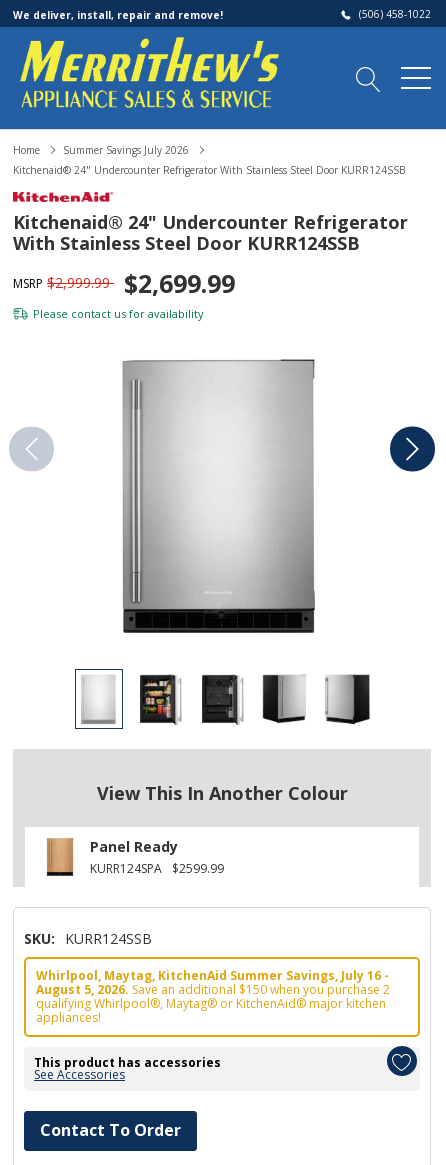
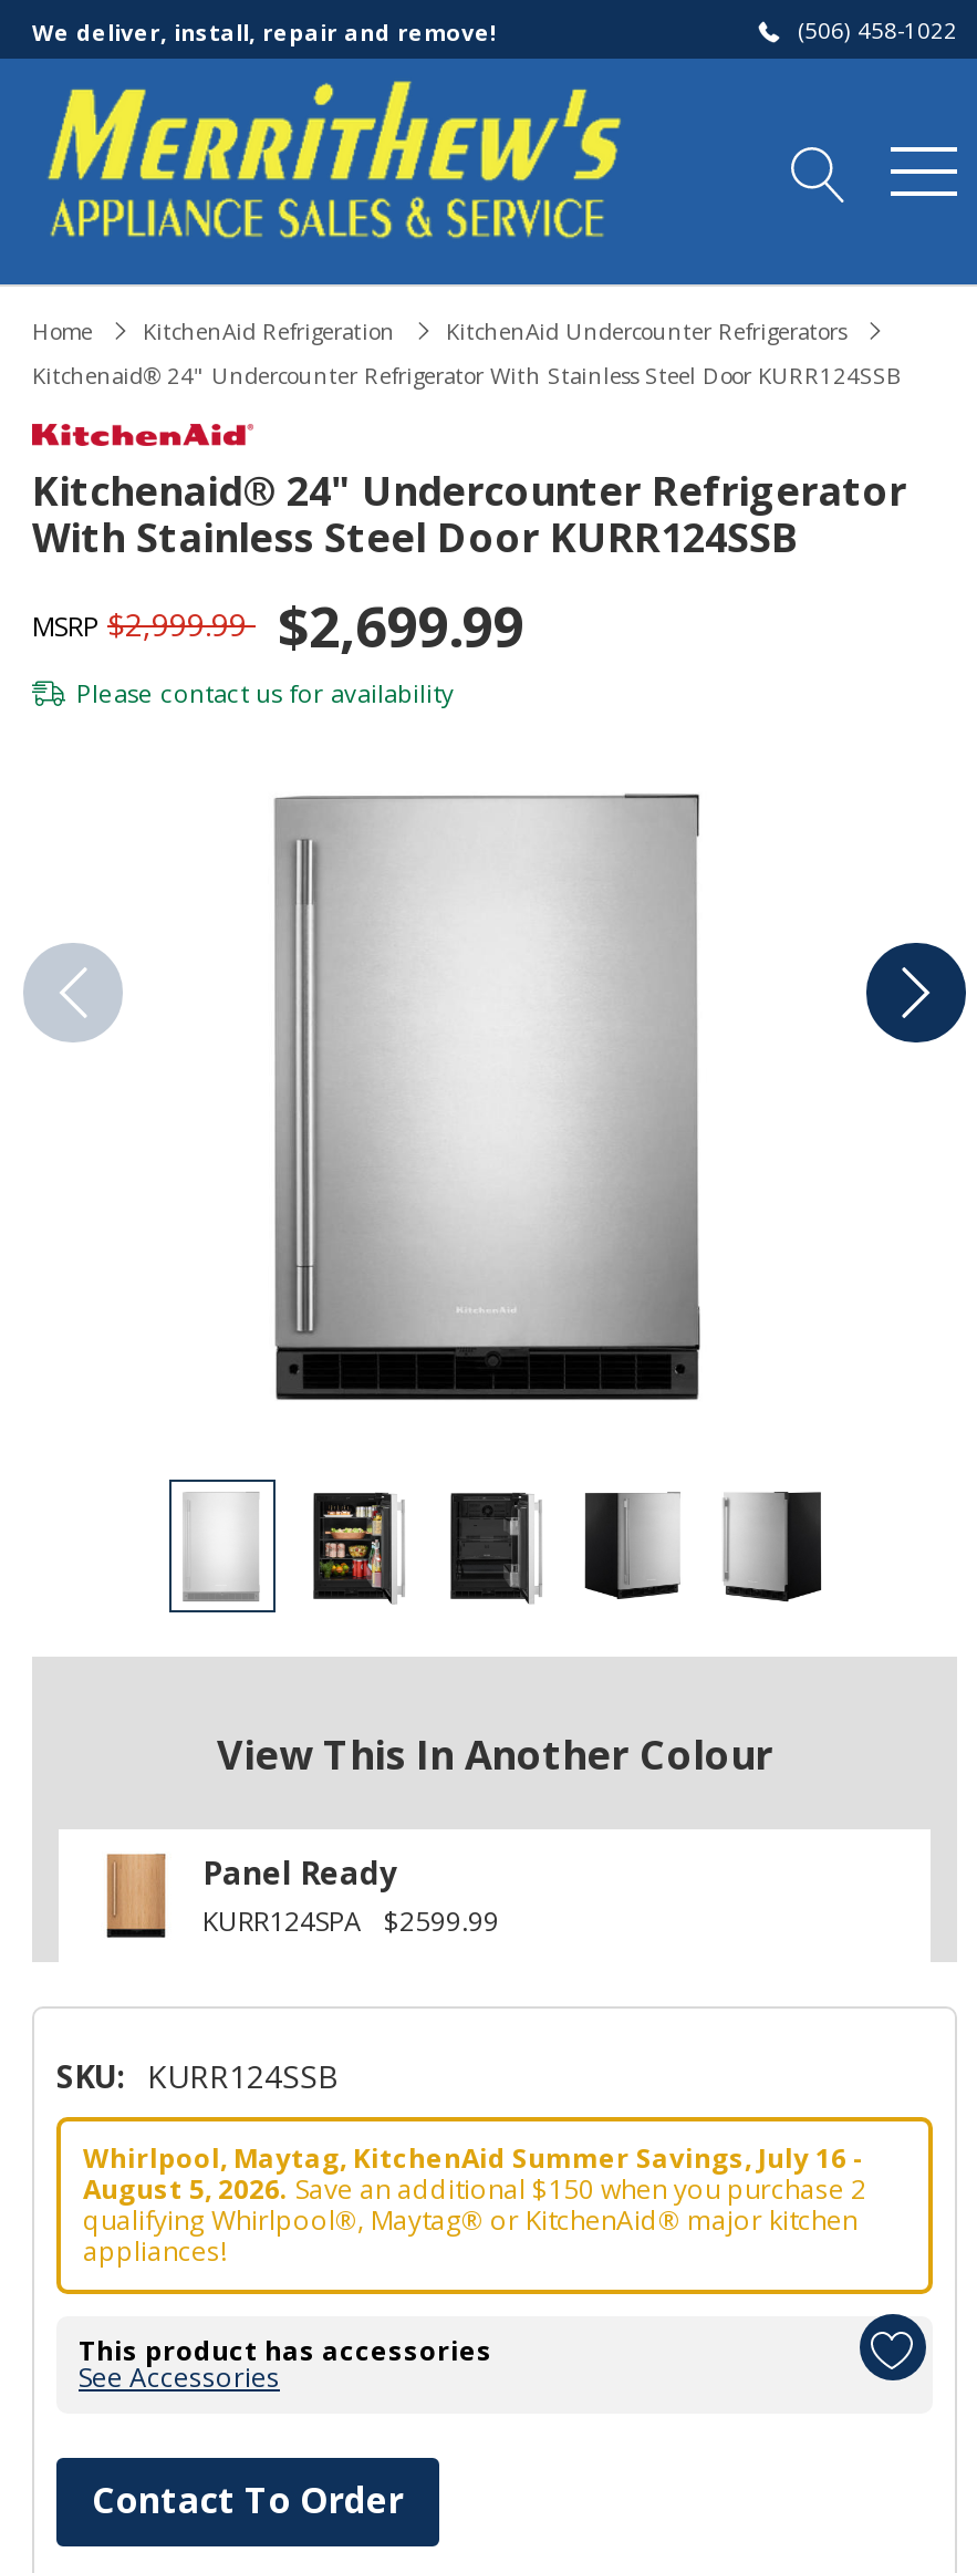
- Summer Savings July 2026
+ KitchenAid Refrigeration
+ KitchenAid Undercounter Refrigerators
